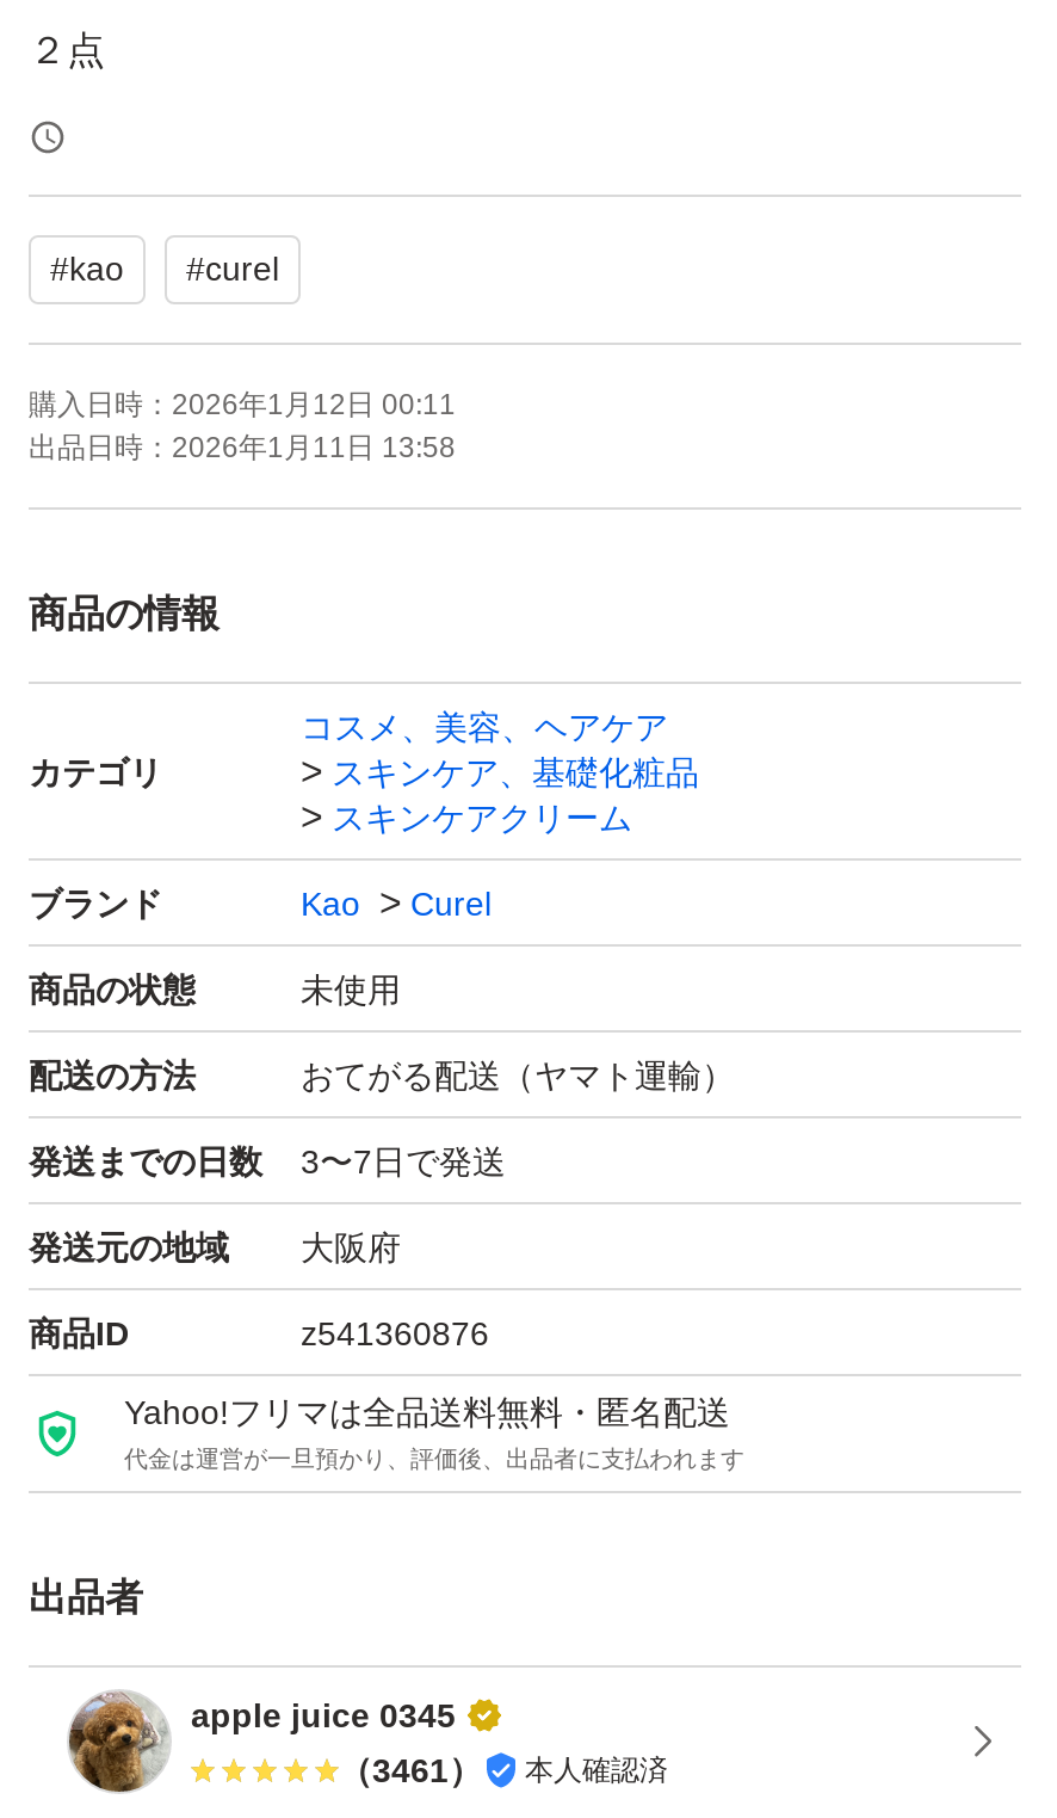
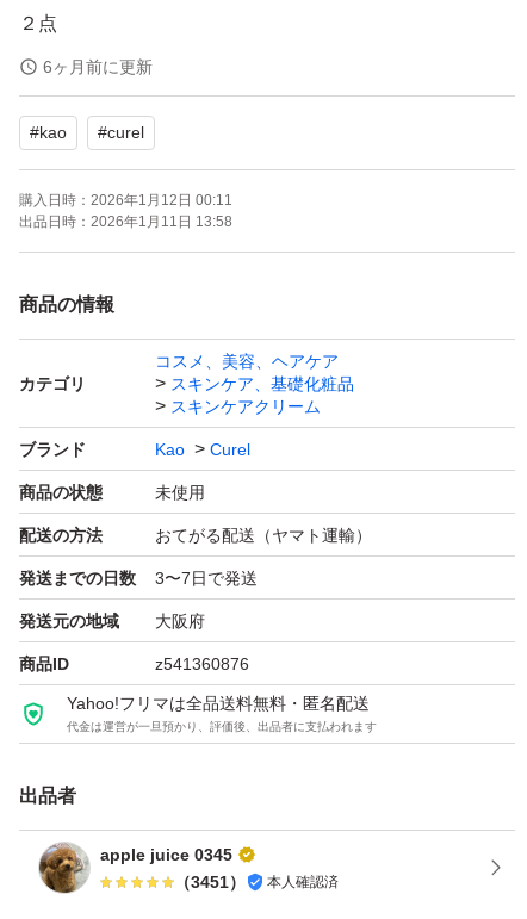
+ 6ヶ月前に更新

- （3461） 本人確認済
+ （3451） 本人確認済
